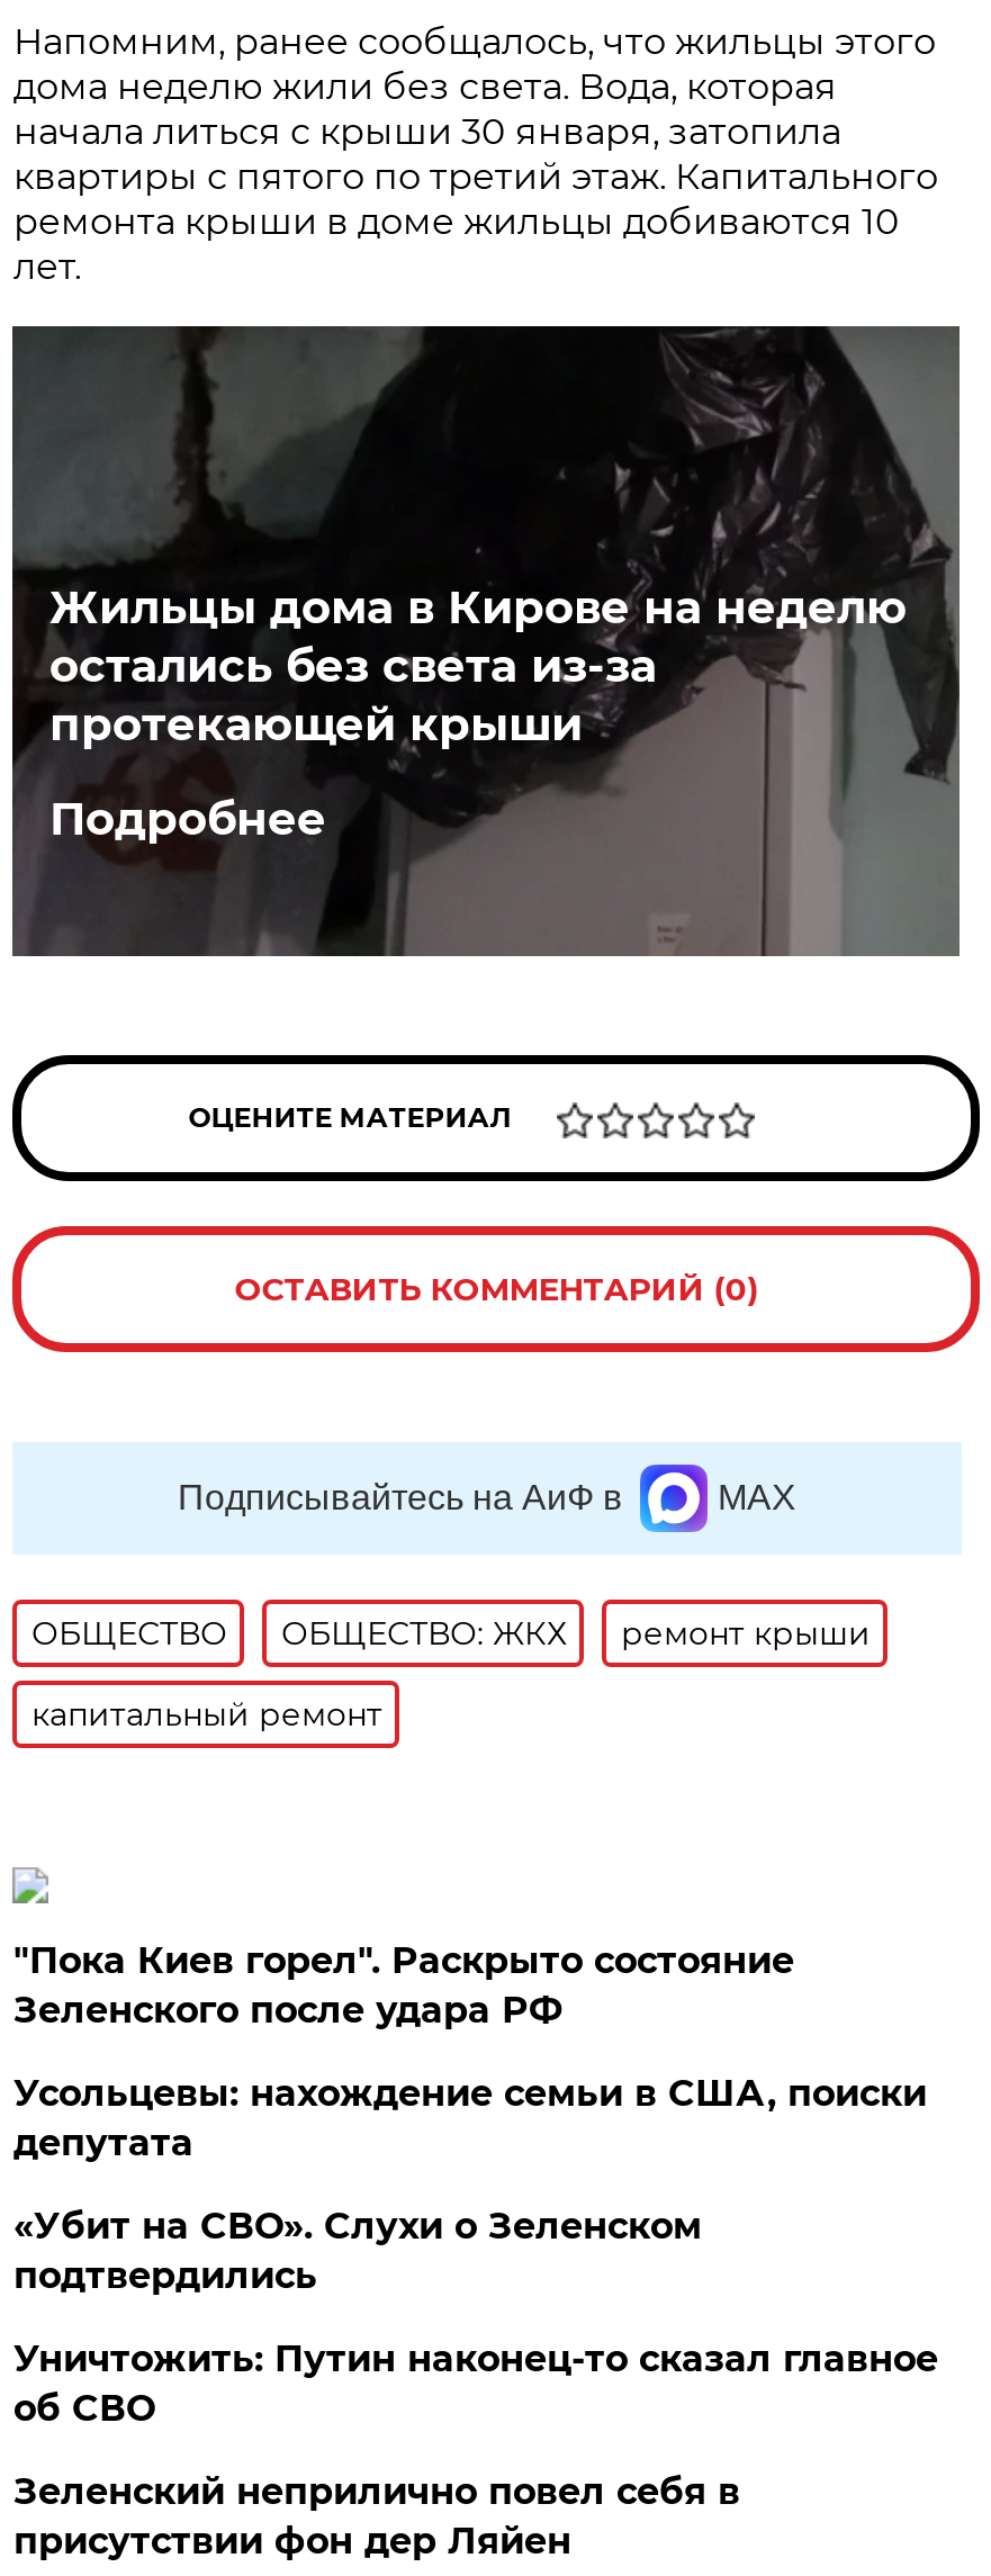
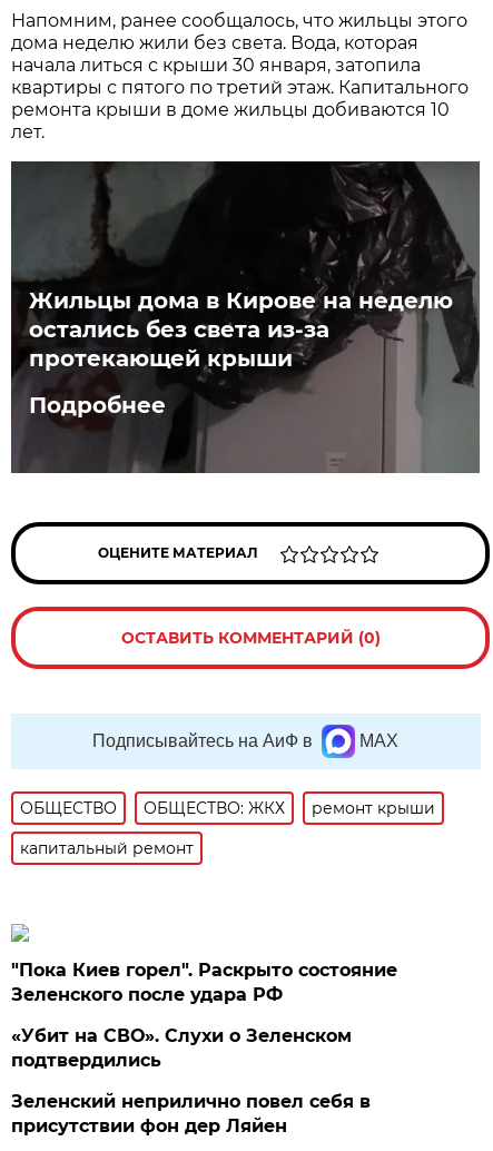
- Усольцевы: нахождение семьи в США, поиски
- депутата

- Уничтожить: Путин наконец-то сказал главное
- об СВО
